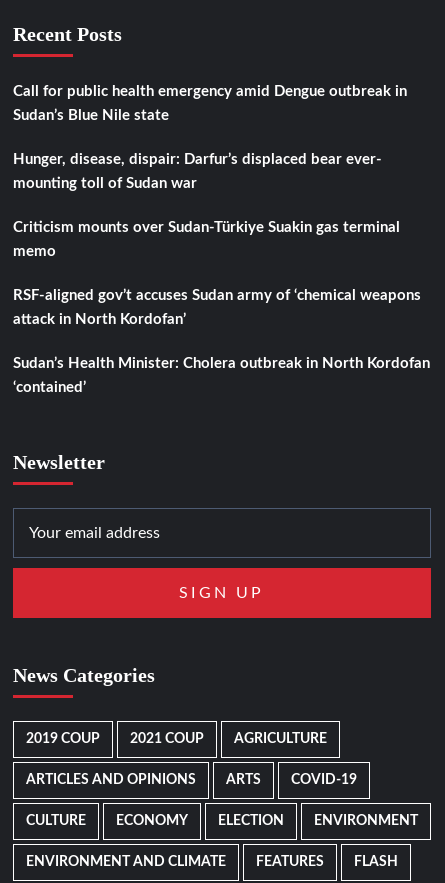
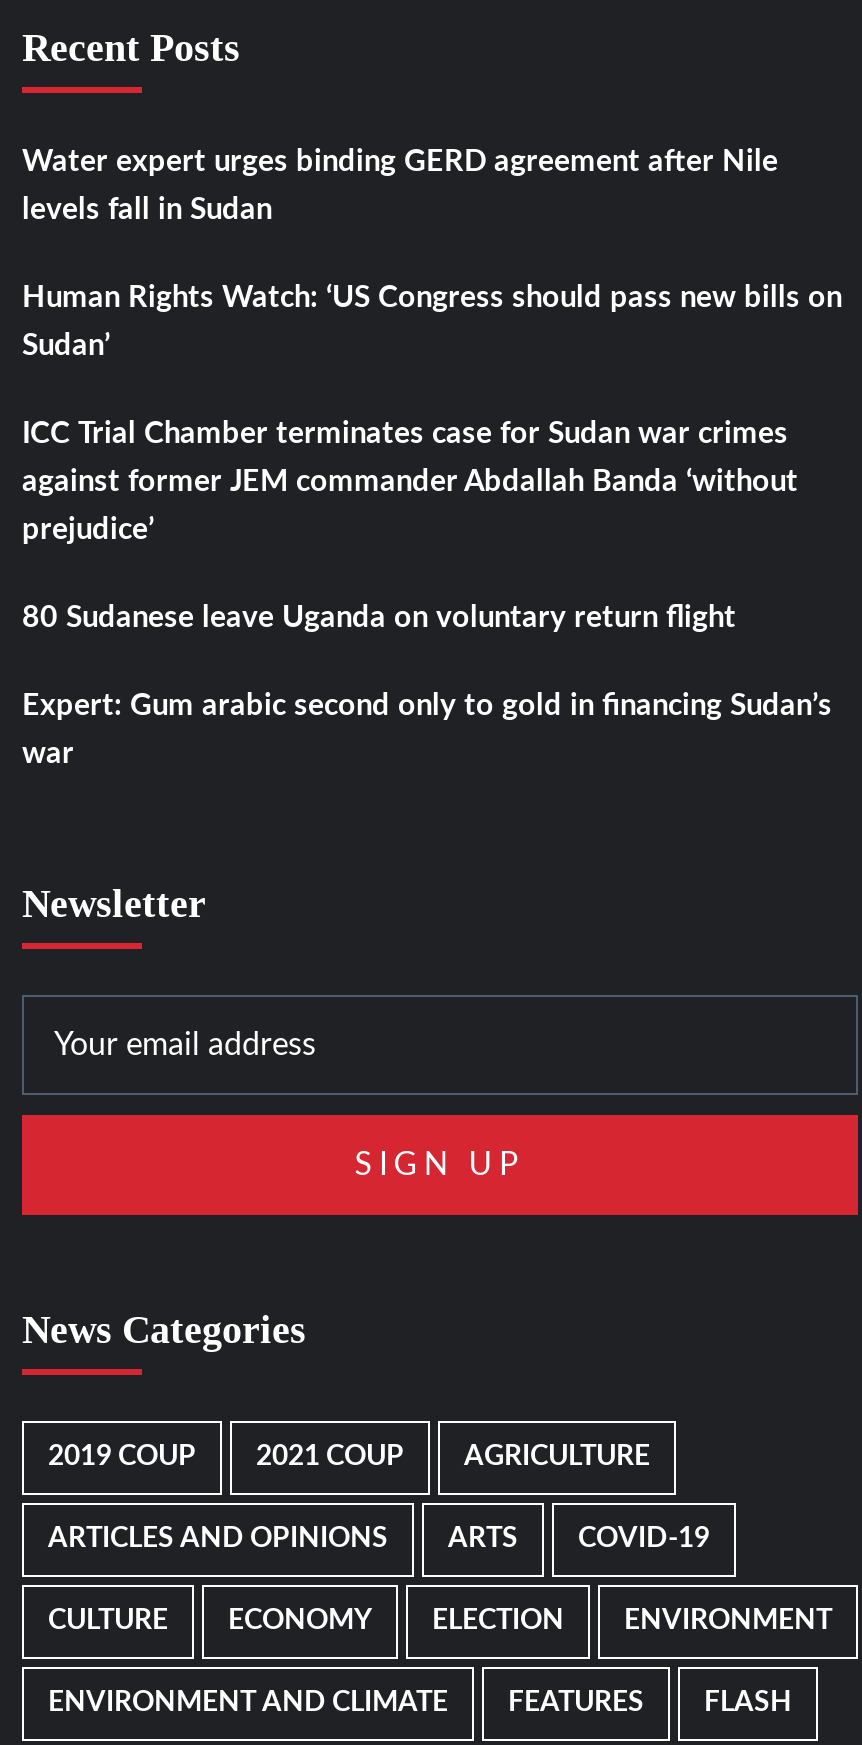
- Call for public health emergency amid Dengue outbreak in
+ Water expert urges binding GERD agreement after Nile

- Sudan’s Blue Nile state
+ levels fall in Sudan

- Hunger, disease, dispair: Darfur’s displaced bear ever-
+ Human Rights Watch: ‘US Congress should pass new bills on

- mounting toll of Sudan war
+ Sudan’

- Criticism mounts over Sudan-Türkiye Suakin gas terminal
+ ICC Trial Chamber terminates case for Sudan war crimes

- memo
+ against former JEM commander Abdallah Banda ‘without

- RSF-aligned gov’t accuses Sudan army of ‘chemical weapons
+ prejudice’

- attack in North Kordofan’
+ 80 Sudanese leave Uganda on voluntary return flight

- Sudan’s Health Minister: Cholera outbreak in North Kordofan
+ Expert: Gum arabic second only to gold in financing Sudan’s

- ‘contained’
+ war
